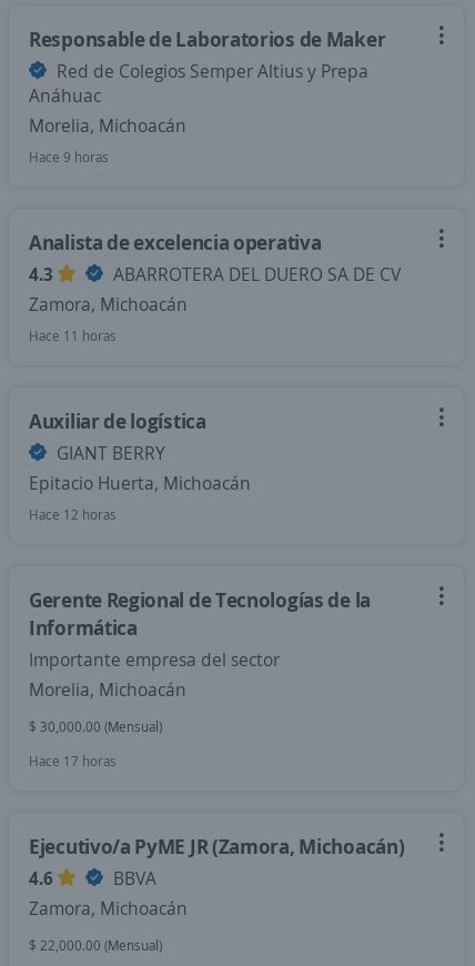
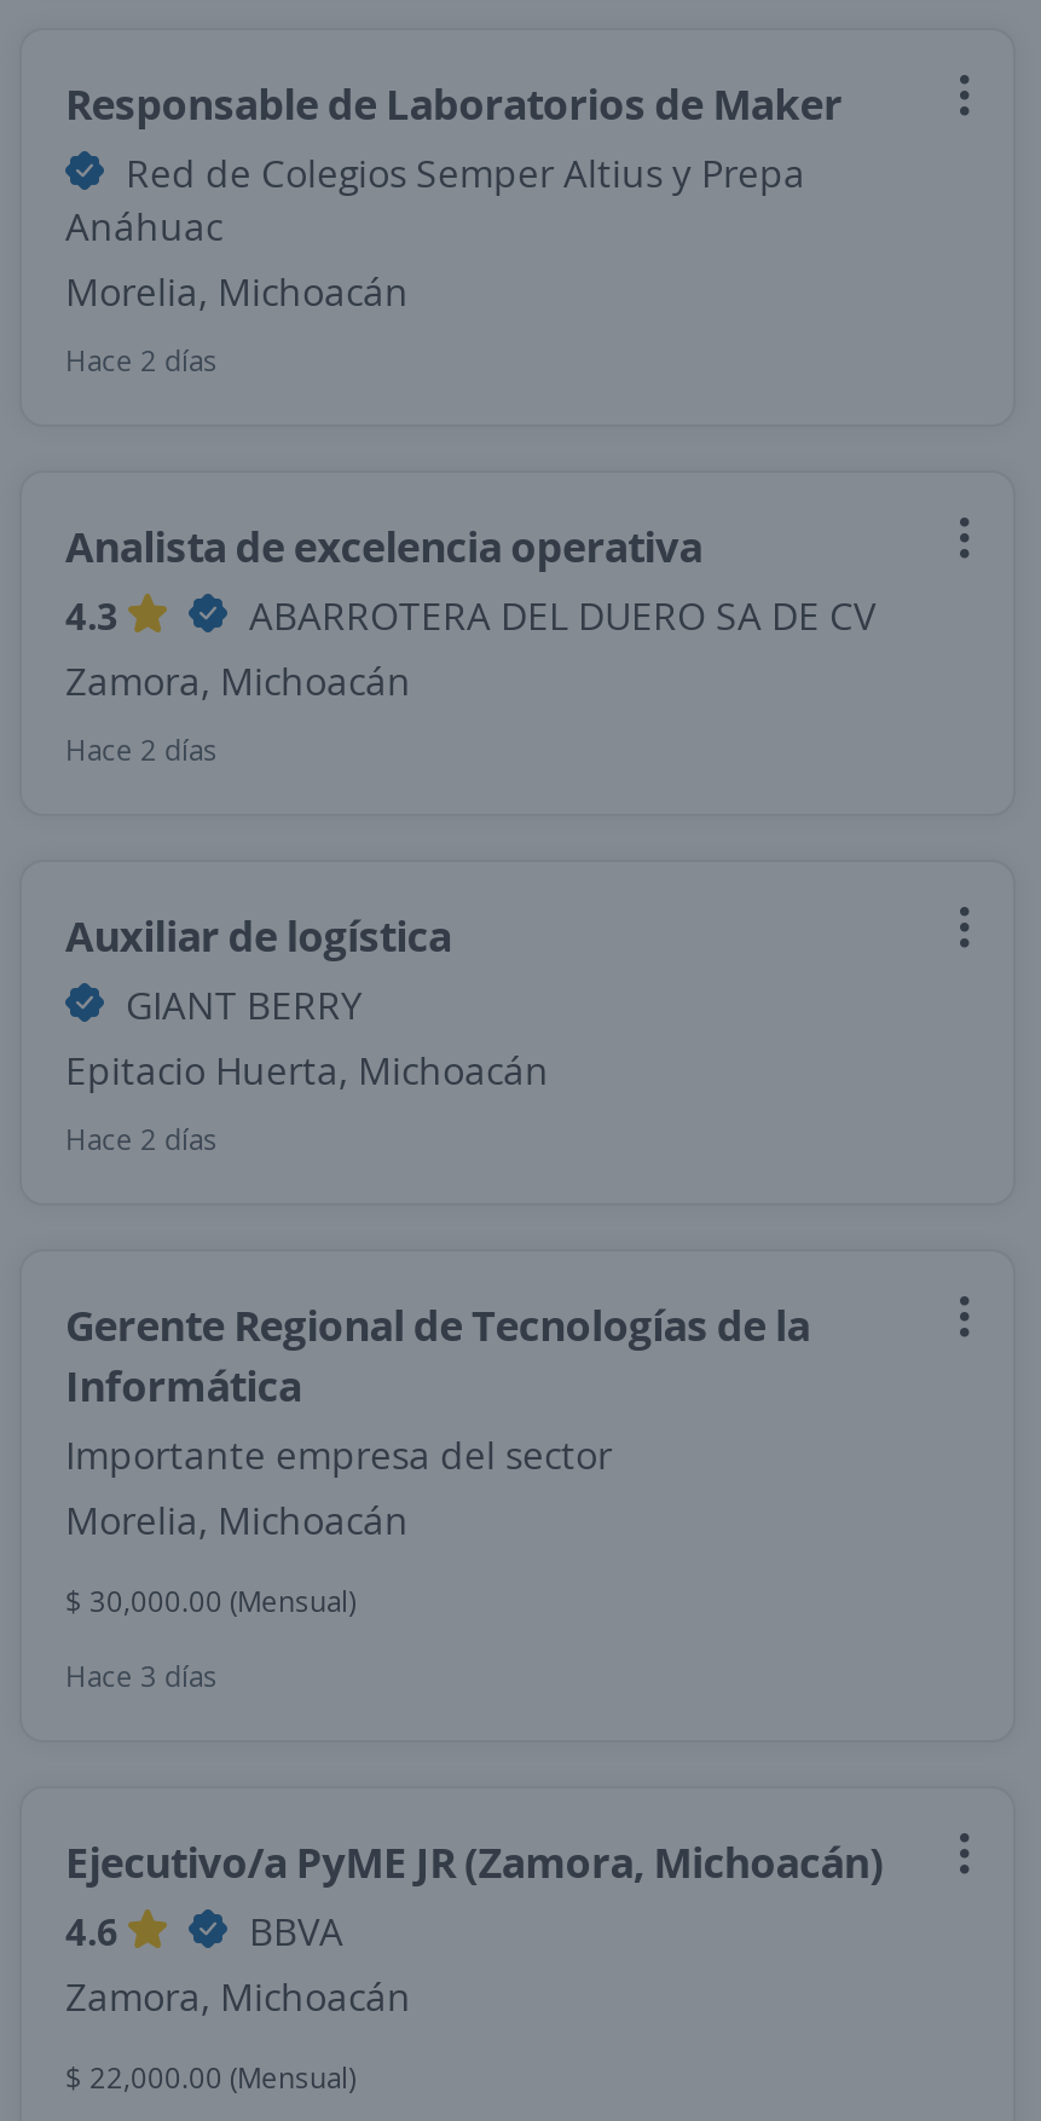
- Hace 9 horas
+ Hace 2 días

- Hace 11 horas
+ Hace 2 días

- Hace 12 horas
+ Hace 2 días

- Hace 17 horas
+ Hace 3 días
